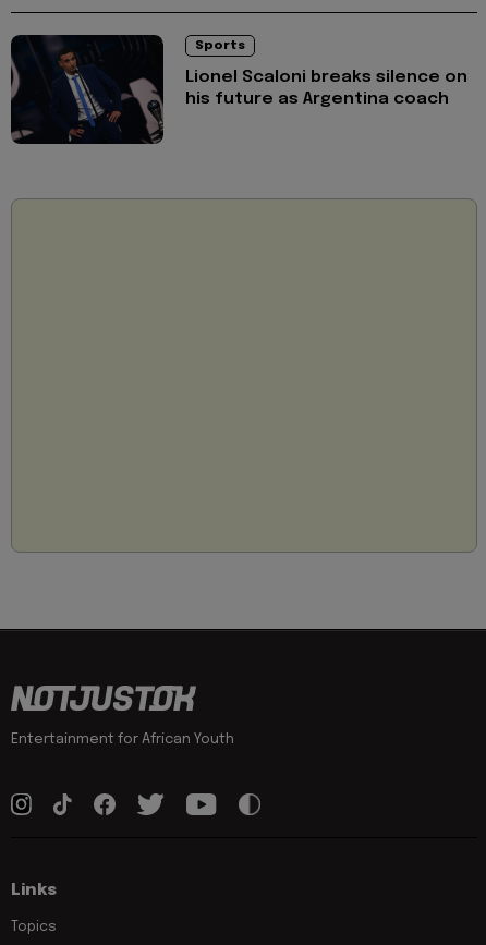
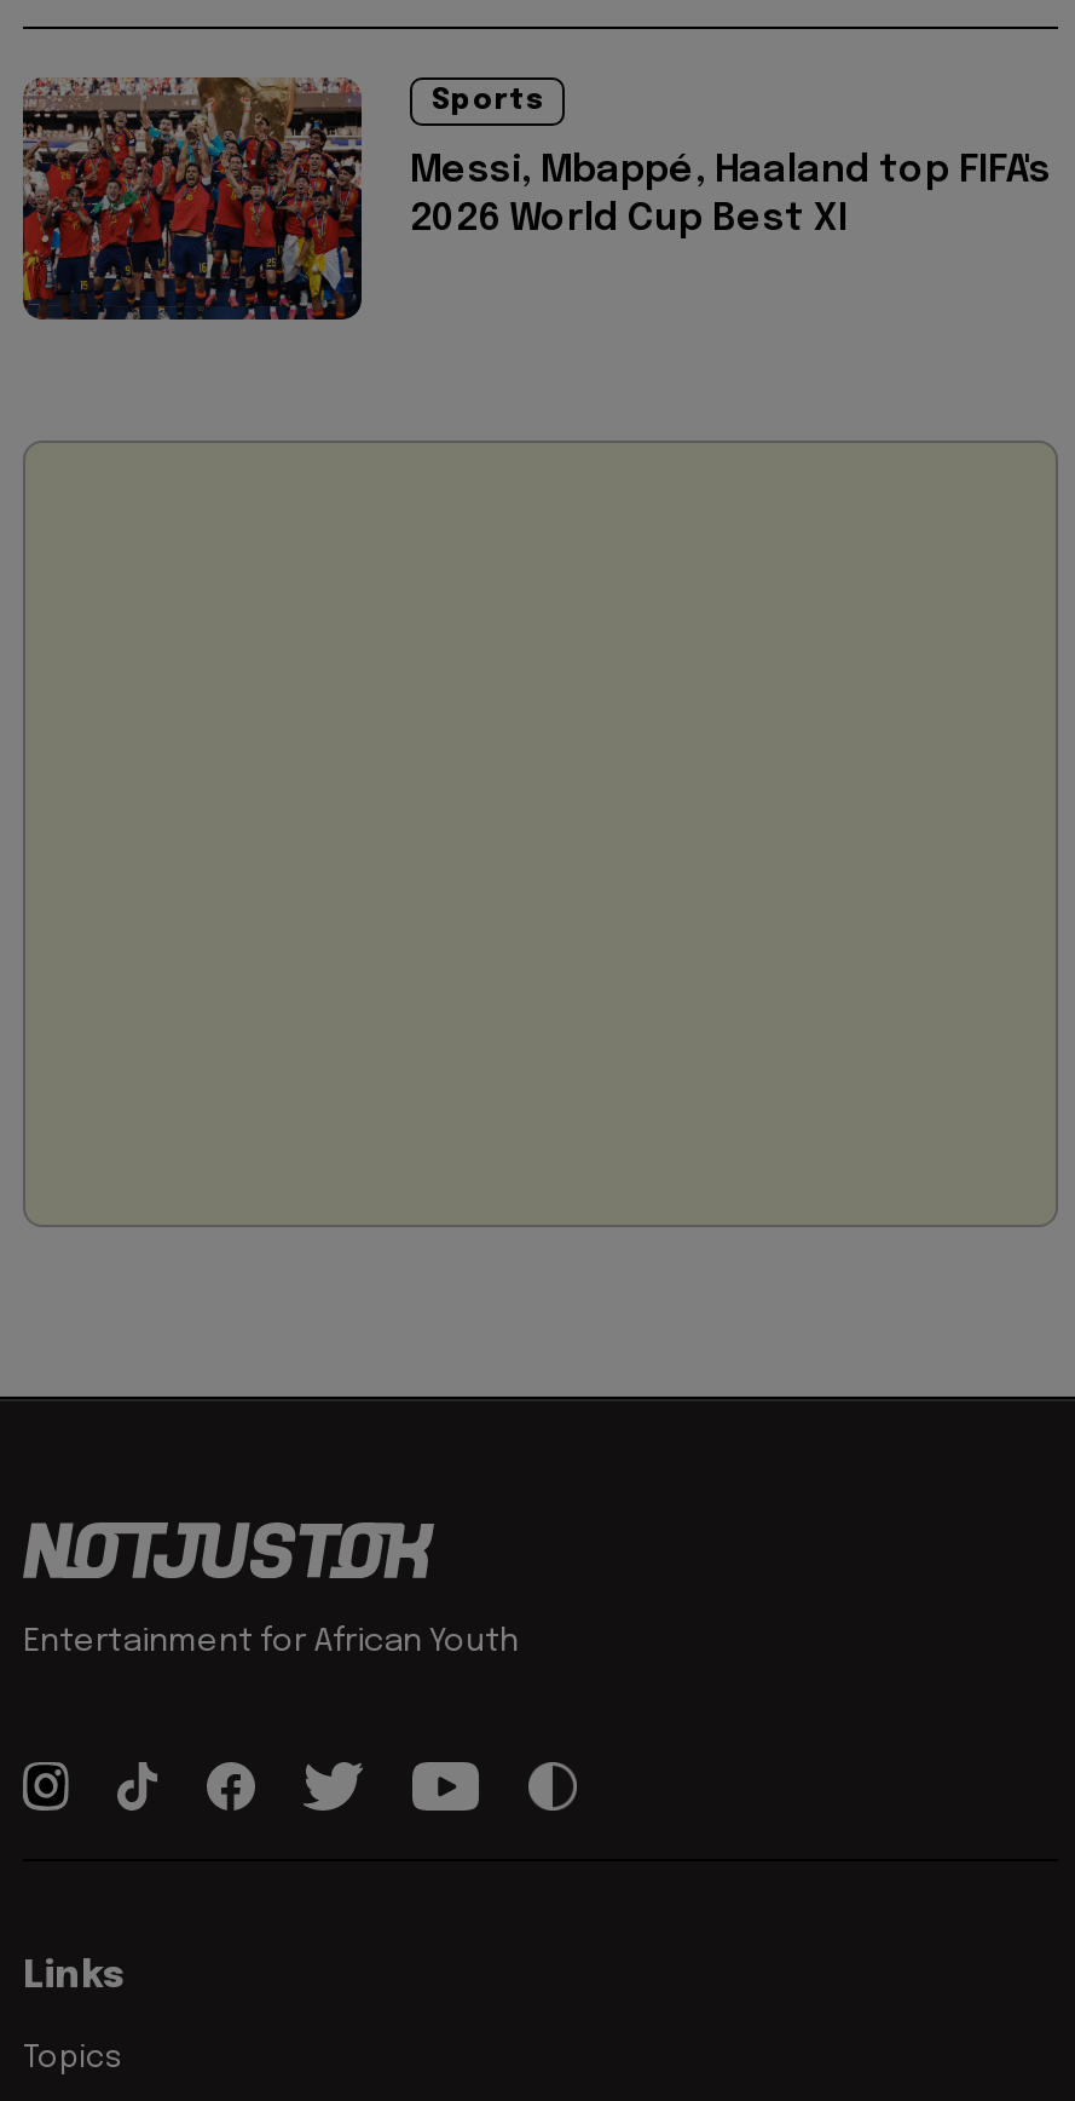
- [image]
- Lionel Scaloni breaks silence on
- his future as Argentina coach
+ [image]
+ Messi, Mbappé, Haaland top FIFA's
+ 2026 World Cup Best XI
